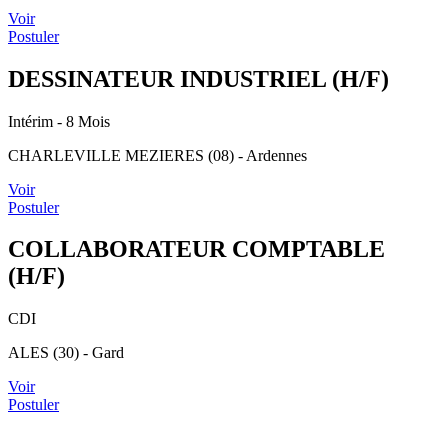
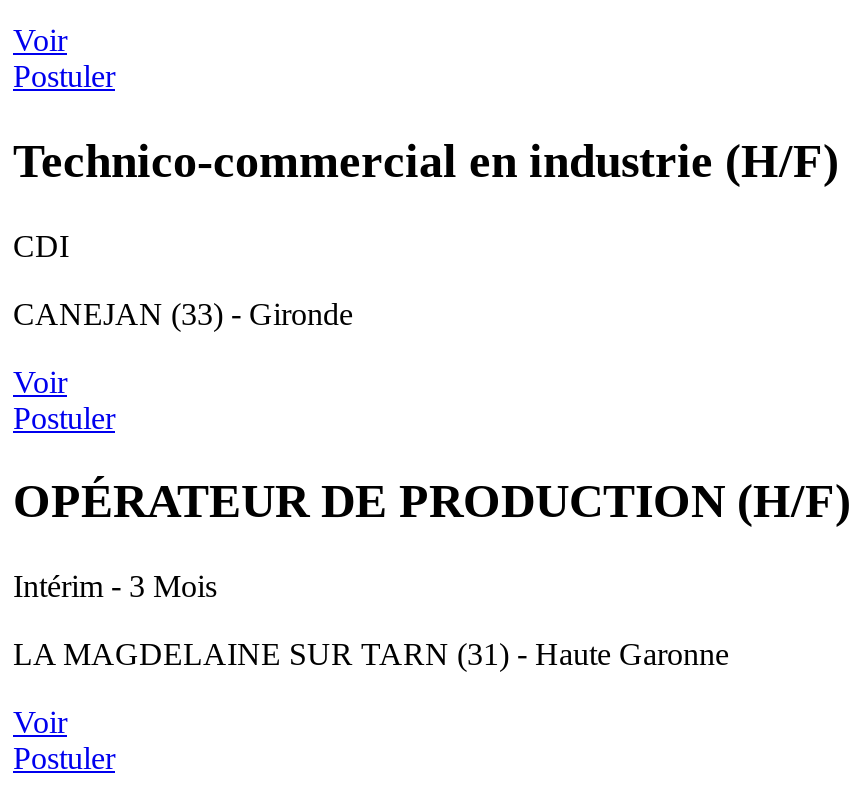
- DESSINATEUR INDUSTRIEL (H/F)
+ Technico-commercial en industrie (H/F)

- Intérim - 8 Mois

- CHARLEVILLE MEZIERES (08) - Ardennes
+ CANEJAN (33) - Gironde

+ Intérim - 3 Mois

- COLLABORATEUR COMPTABLE
- (H/F)
+ OPÉRATEUR DE PRODUCTION (H/F)

moved up: CDI

- ALES (30) - Gard
+ LA MAGDELAINE SUR TARN (31) - Haute Garonne
